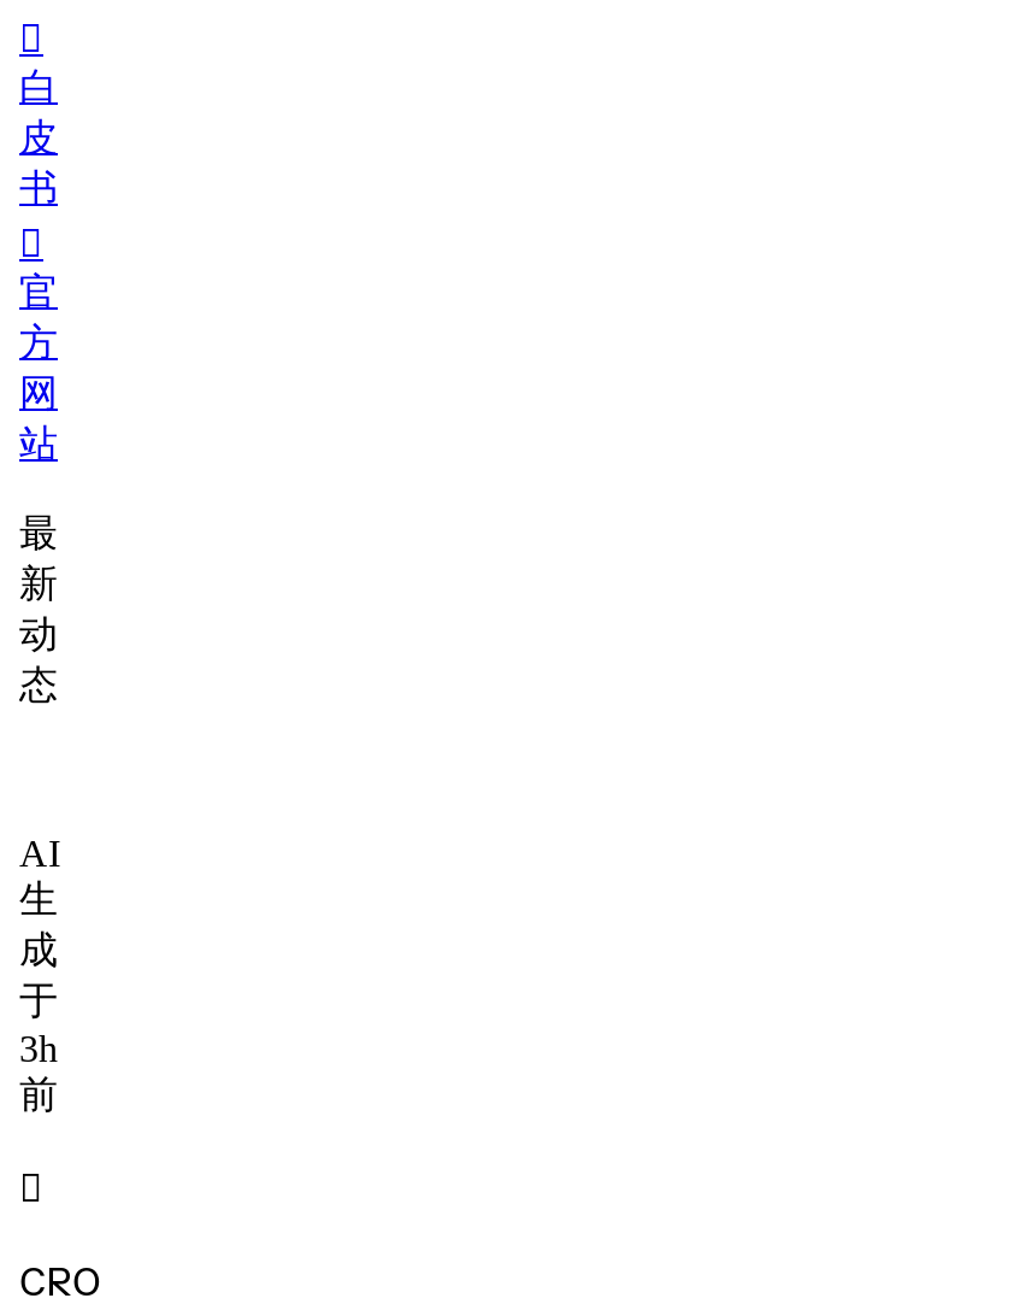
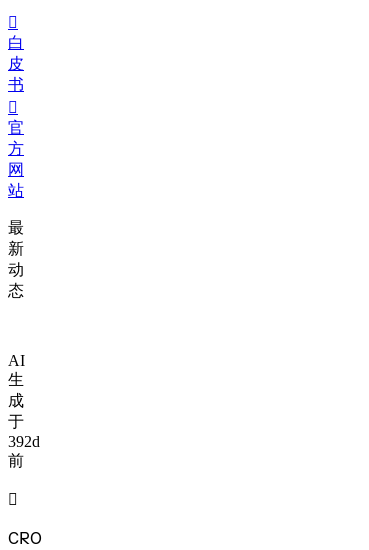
- 3h
+ 392d
